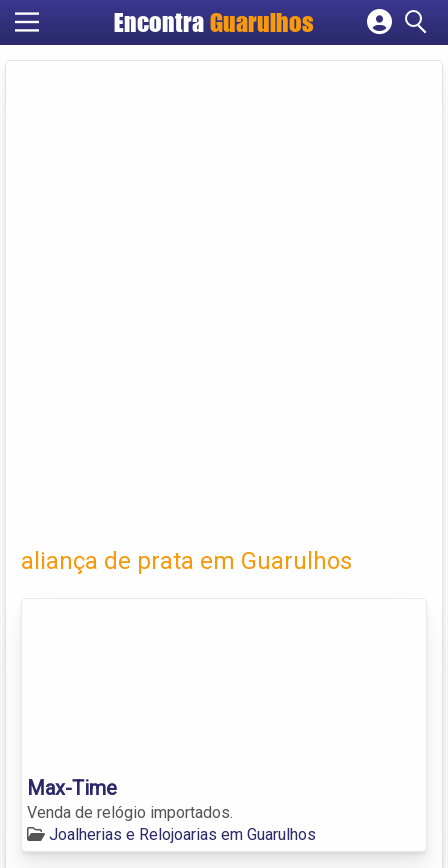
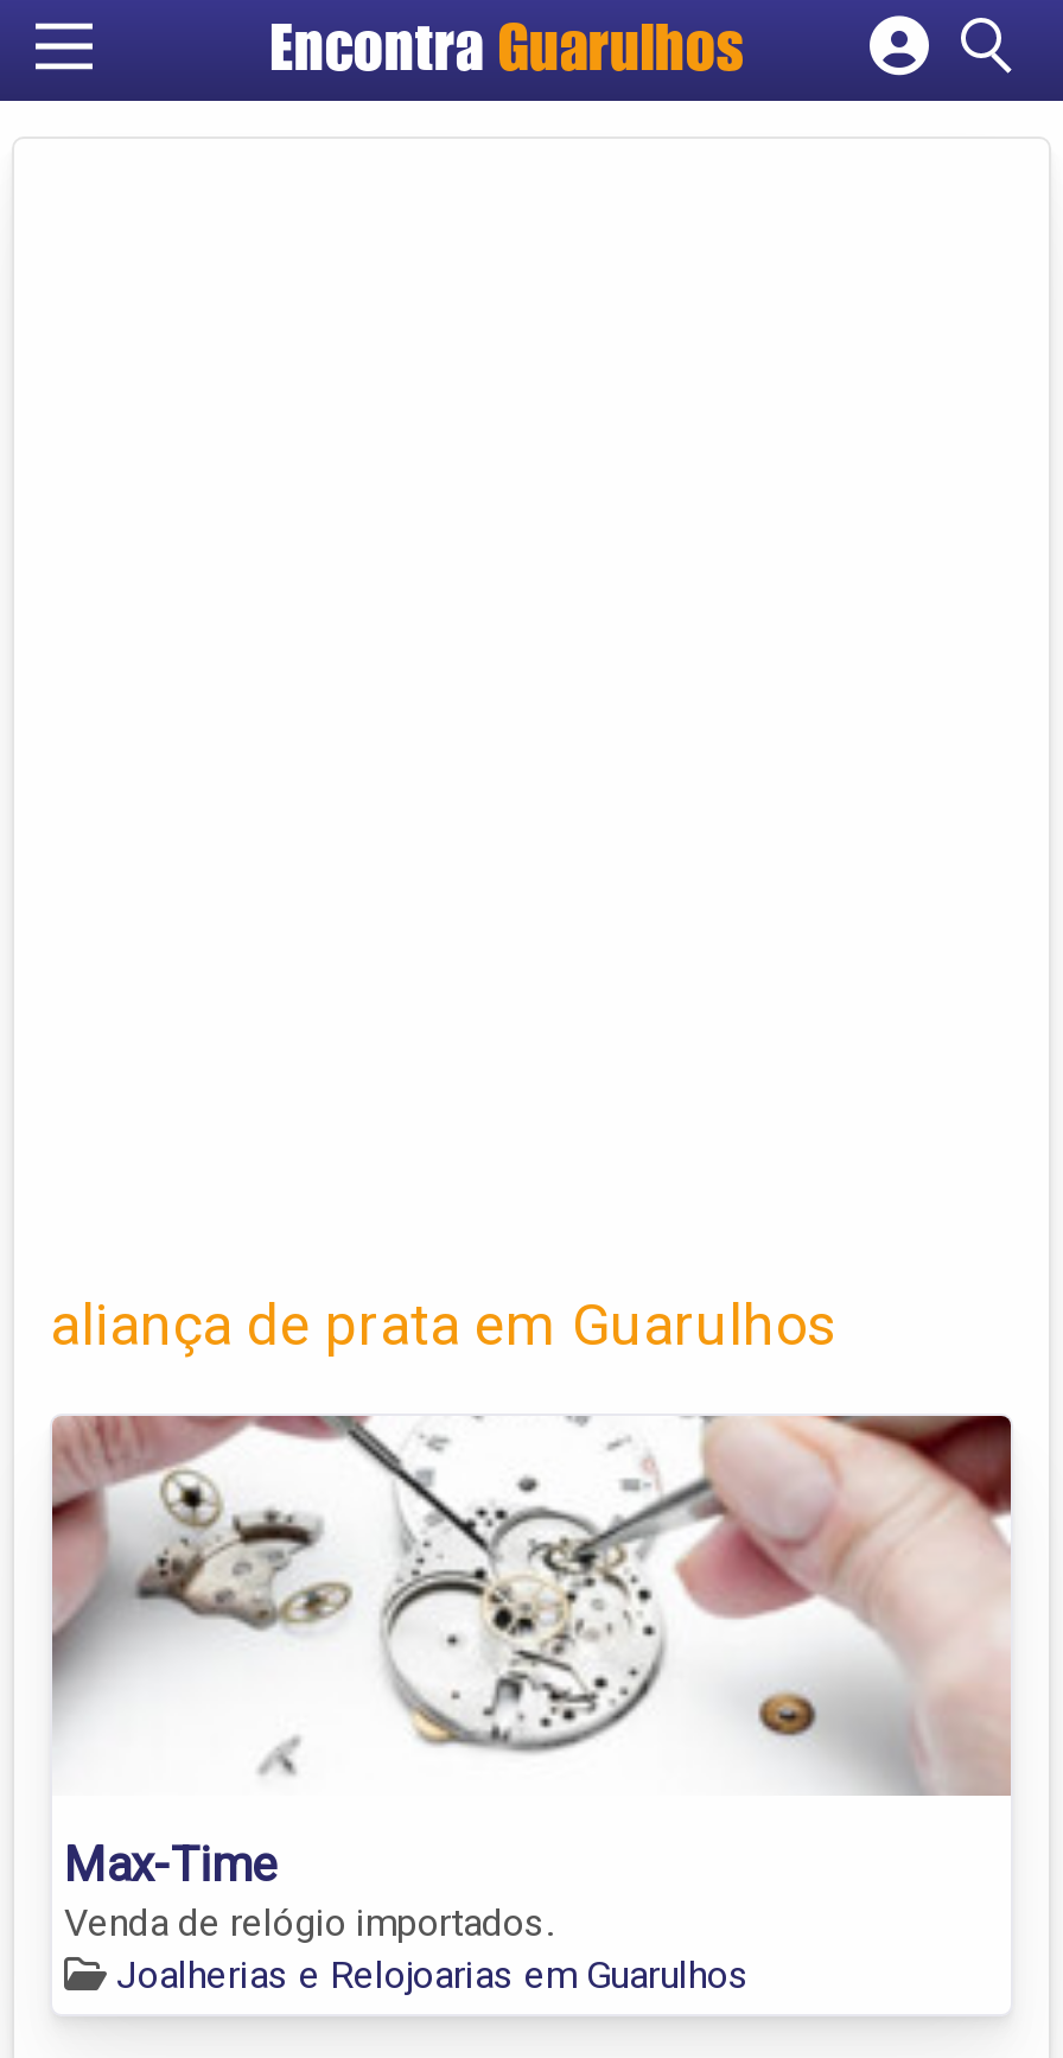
+ [image]
